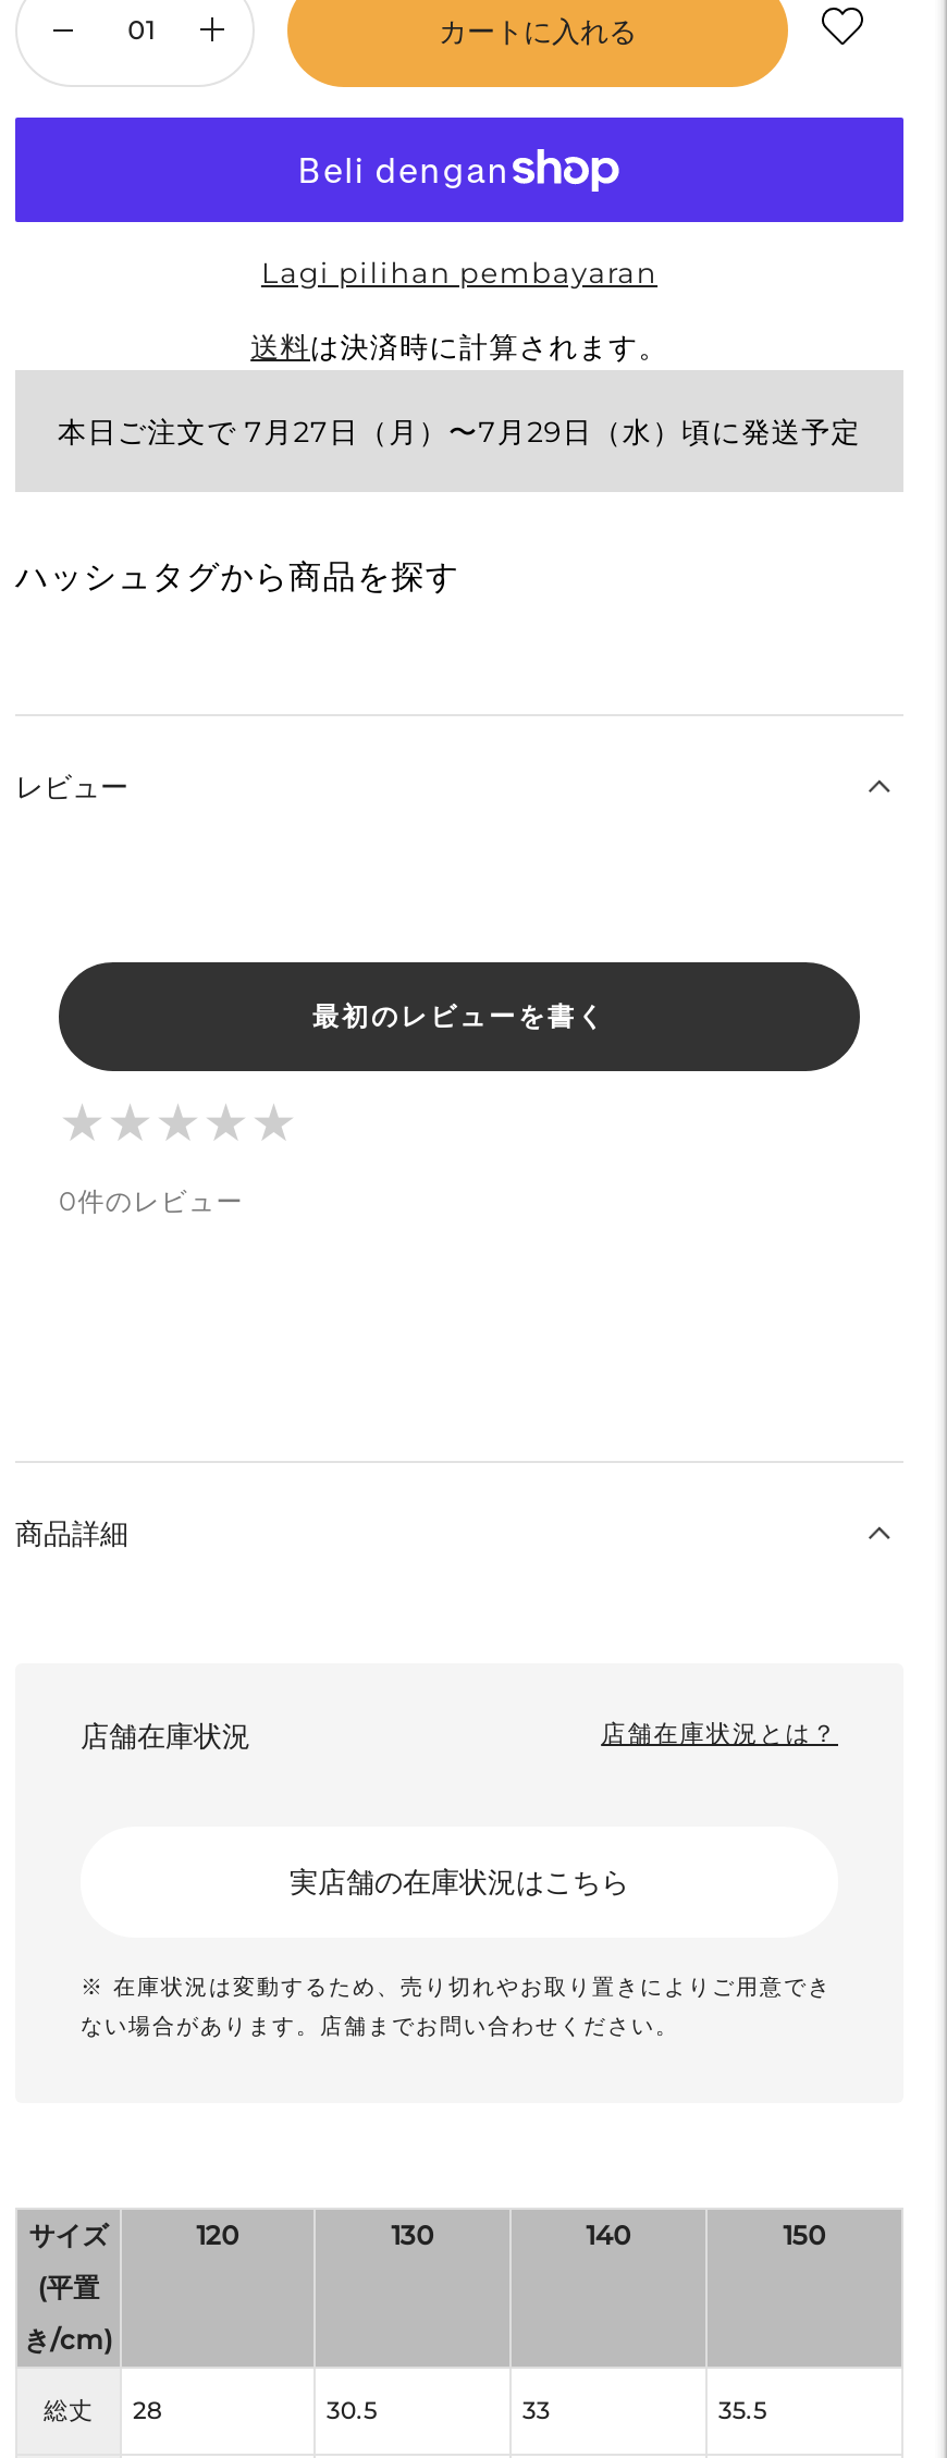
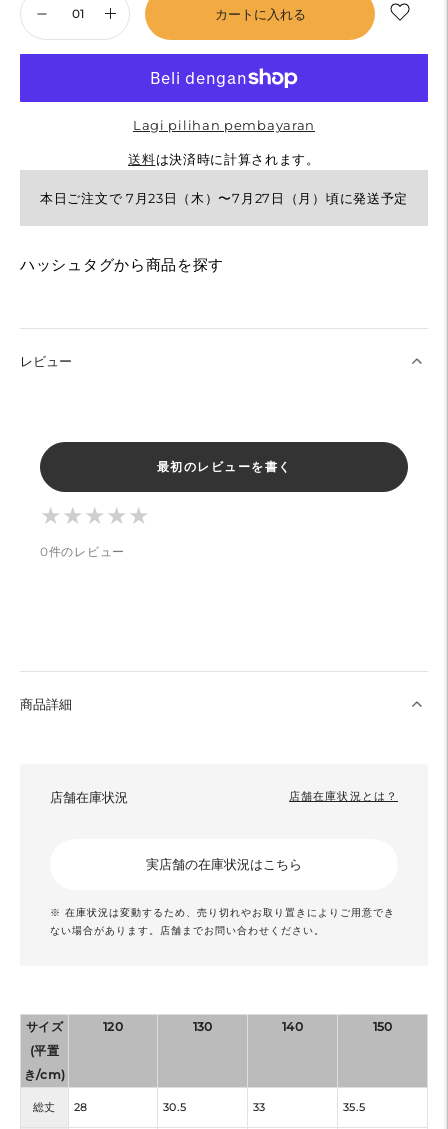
- 本日ご注文で 7月27日（月）〜7月29日（水）頃に発送予定
+ 本日ご注文で 7月23日（木）〜7月27日（月）頃に発送予定
